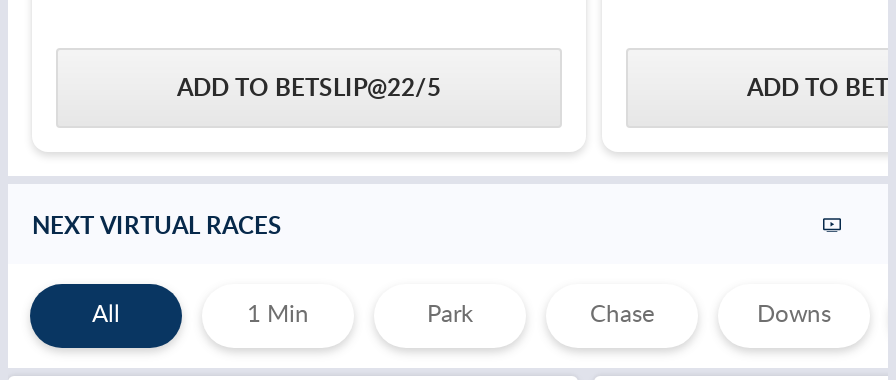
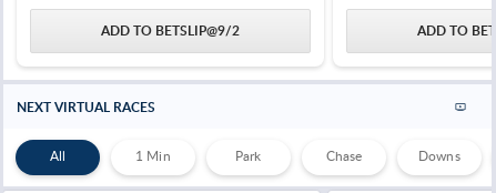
- ADD TO BETSLIP@22/5
+ ADD TO BETSLIP@9/2
